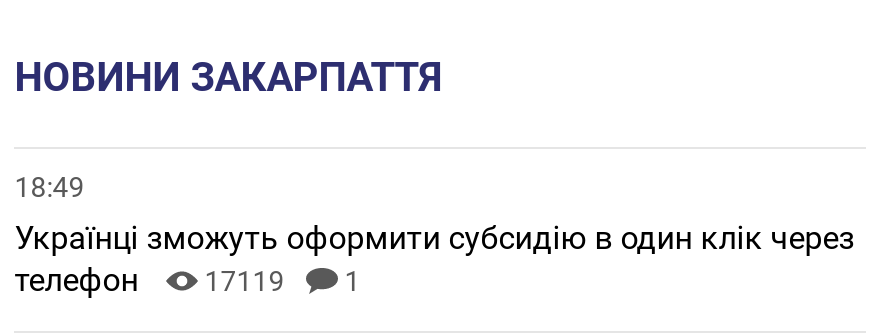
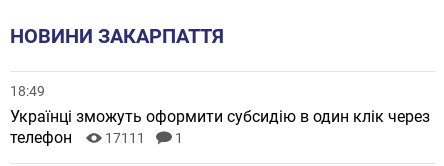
- телефон 17119 1
+ телефон 17111 1
